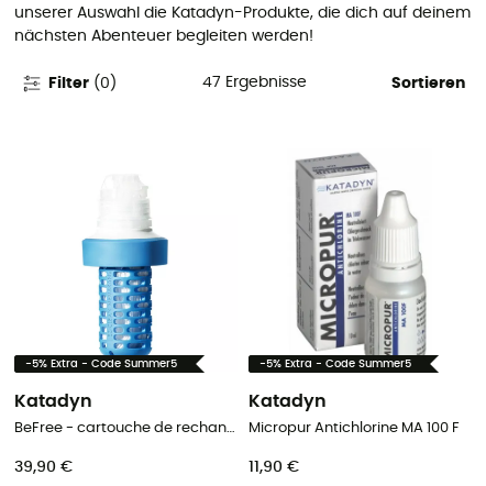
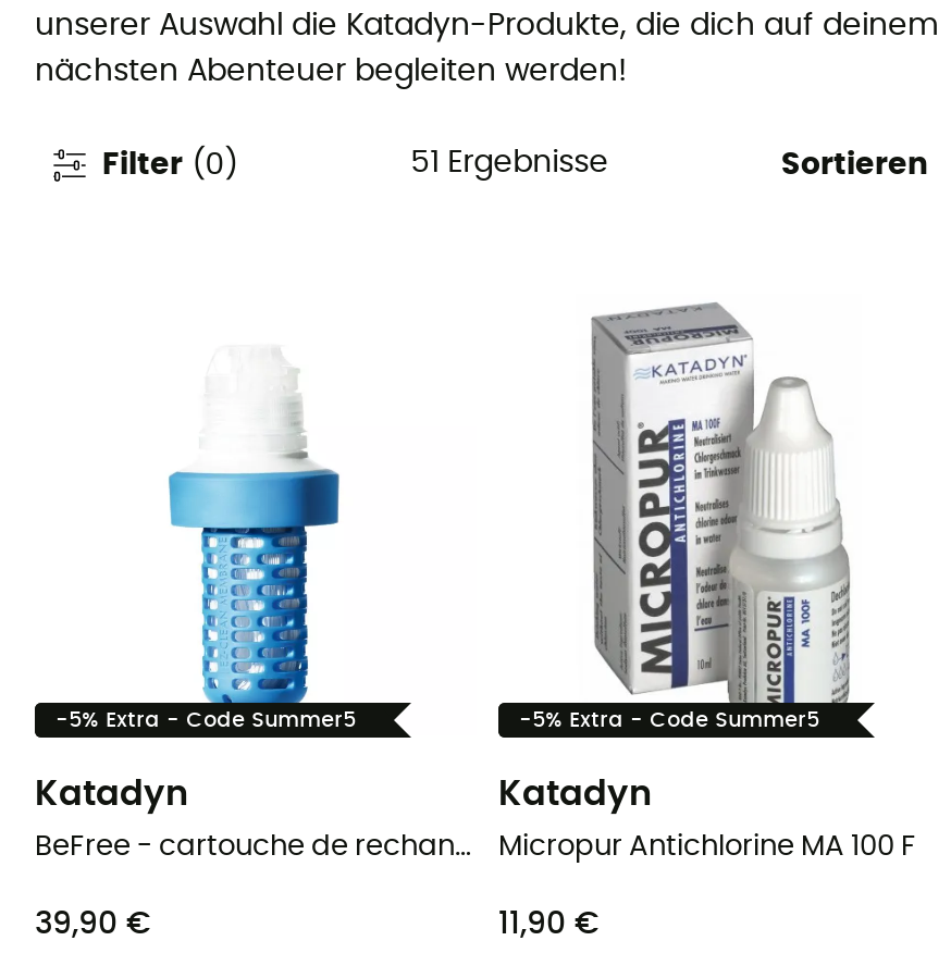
- 47 Ergebnisse
+ 51 Ergebnisse
